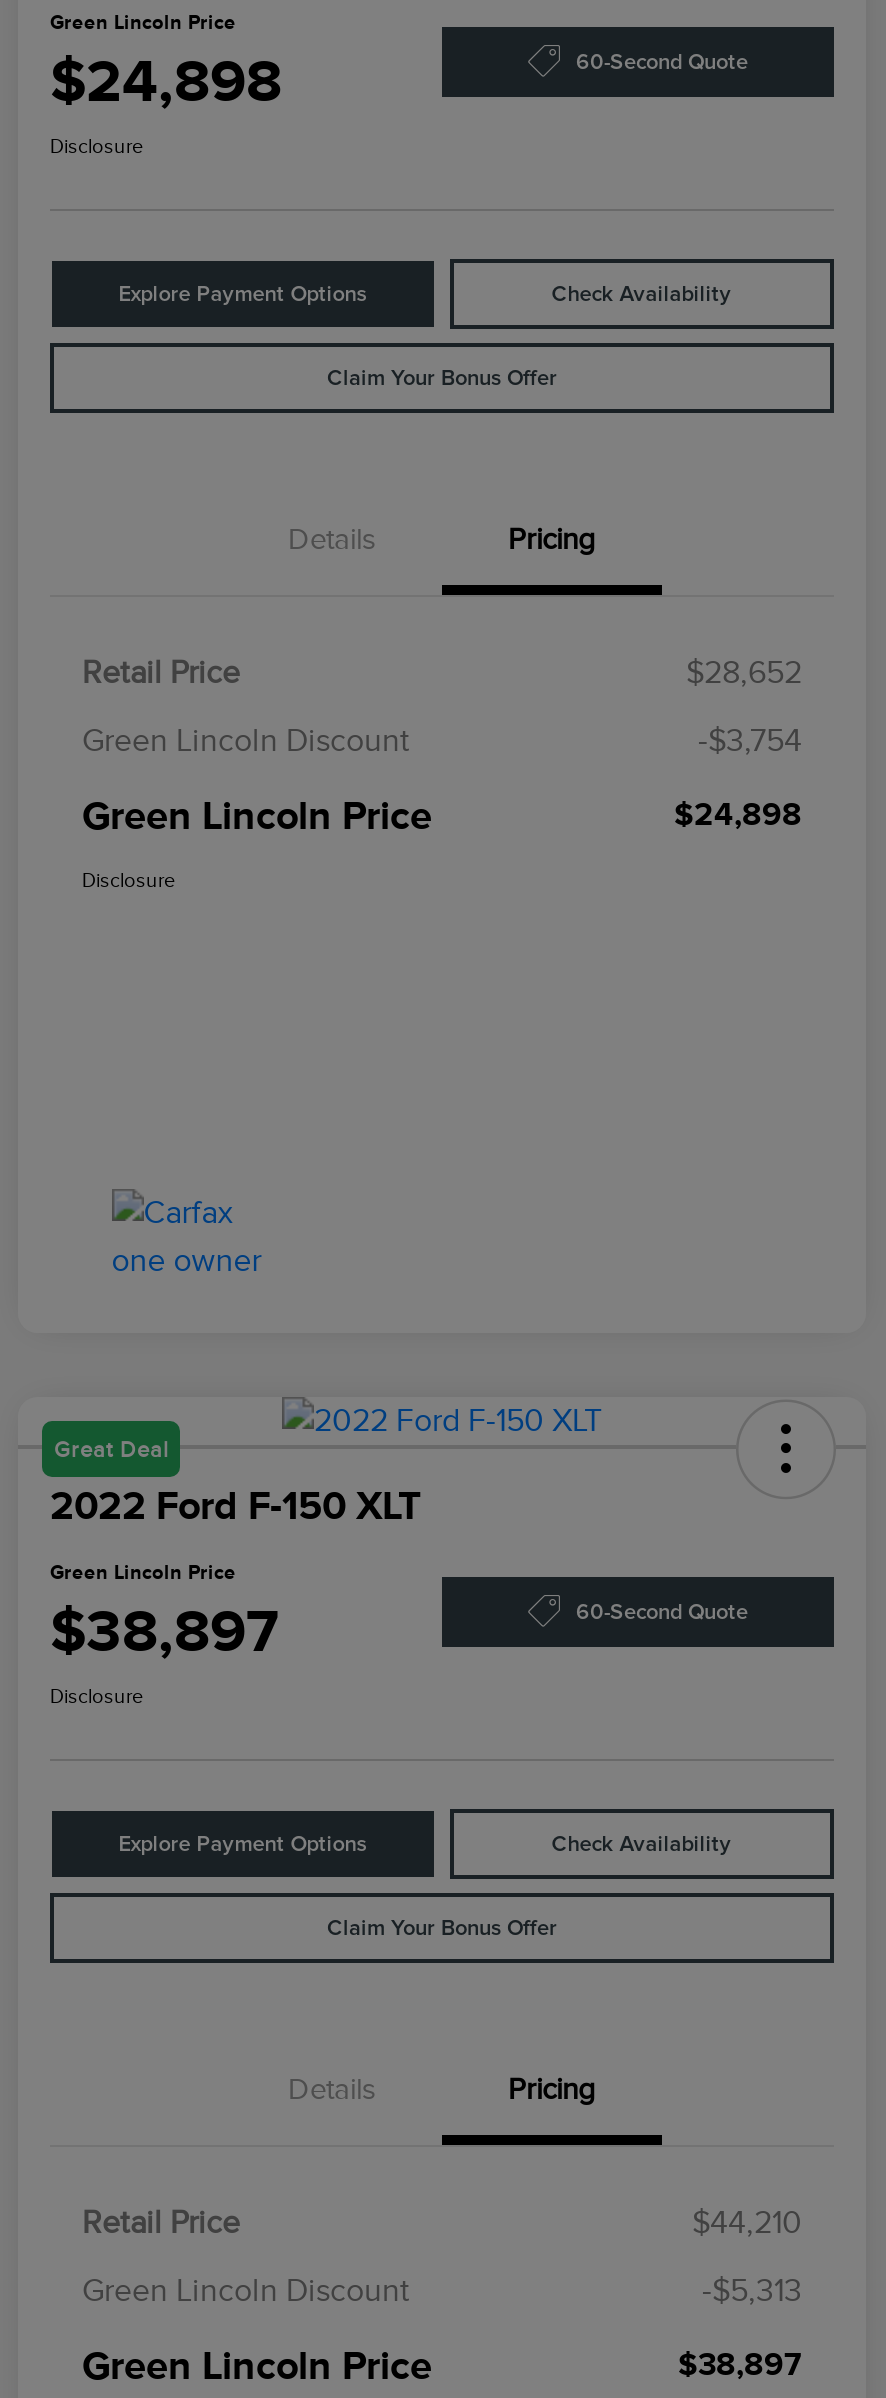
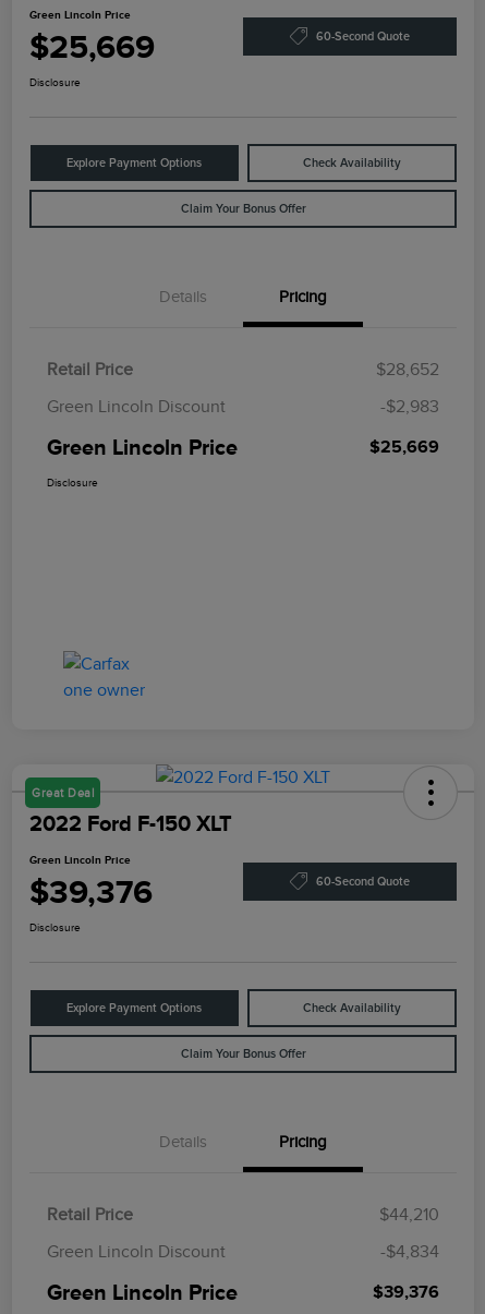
- $24,898
+ $25,669

- -$3,754
+ -$2,983

- $24,898
+ $25,669

- $38,897
+ $39,376

- -$5,313
+ -$4,834

- $38,897
+ $39,376
